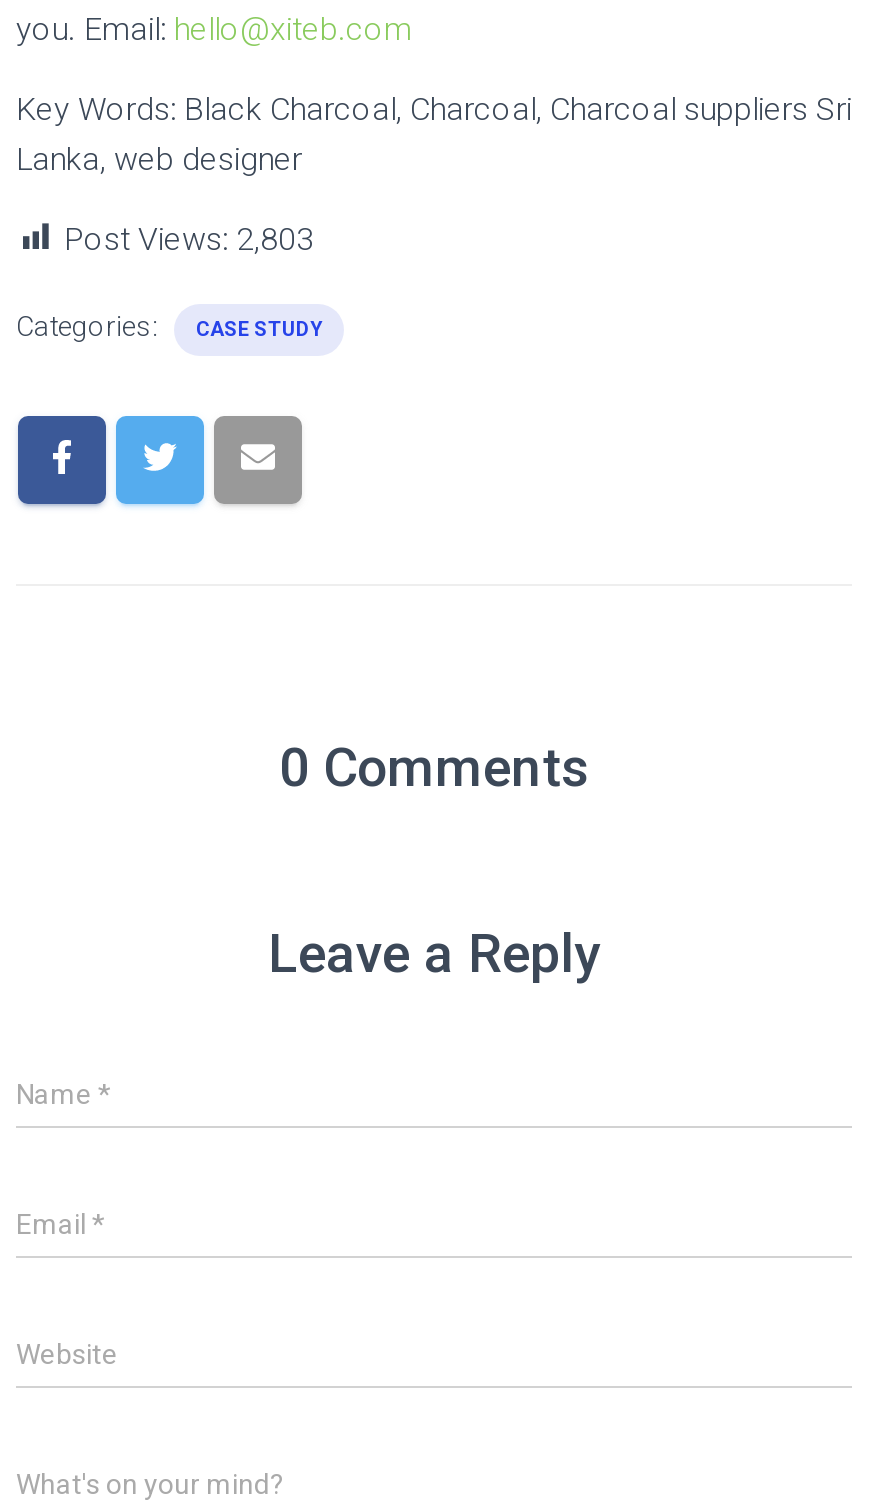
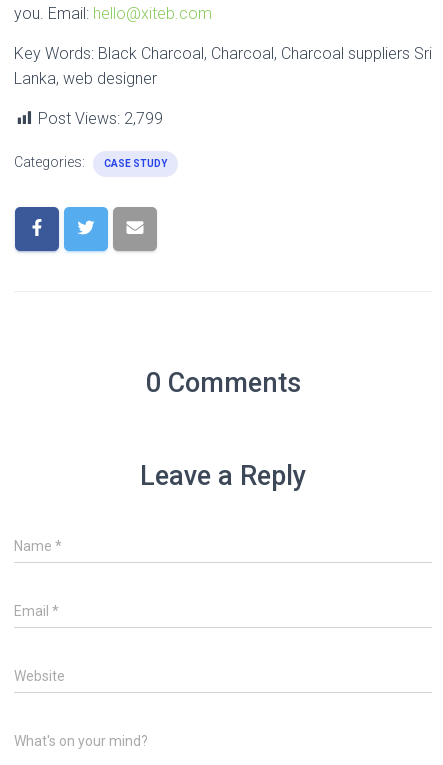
- Post Views: 2,803
+ Post Views: 2,799
